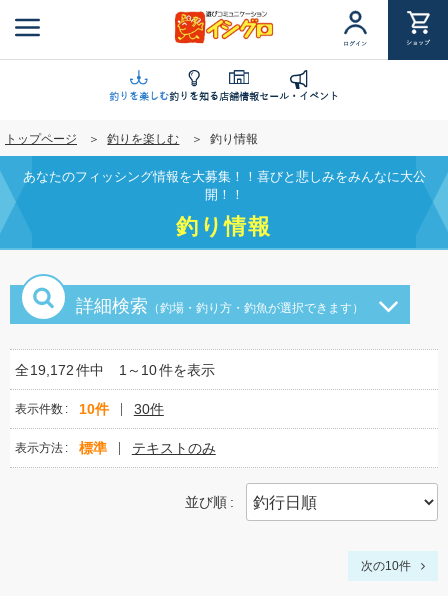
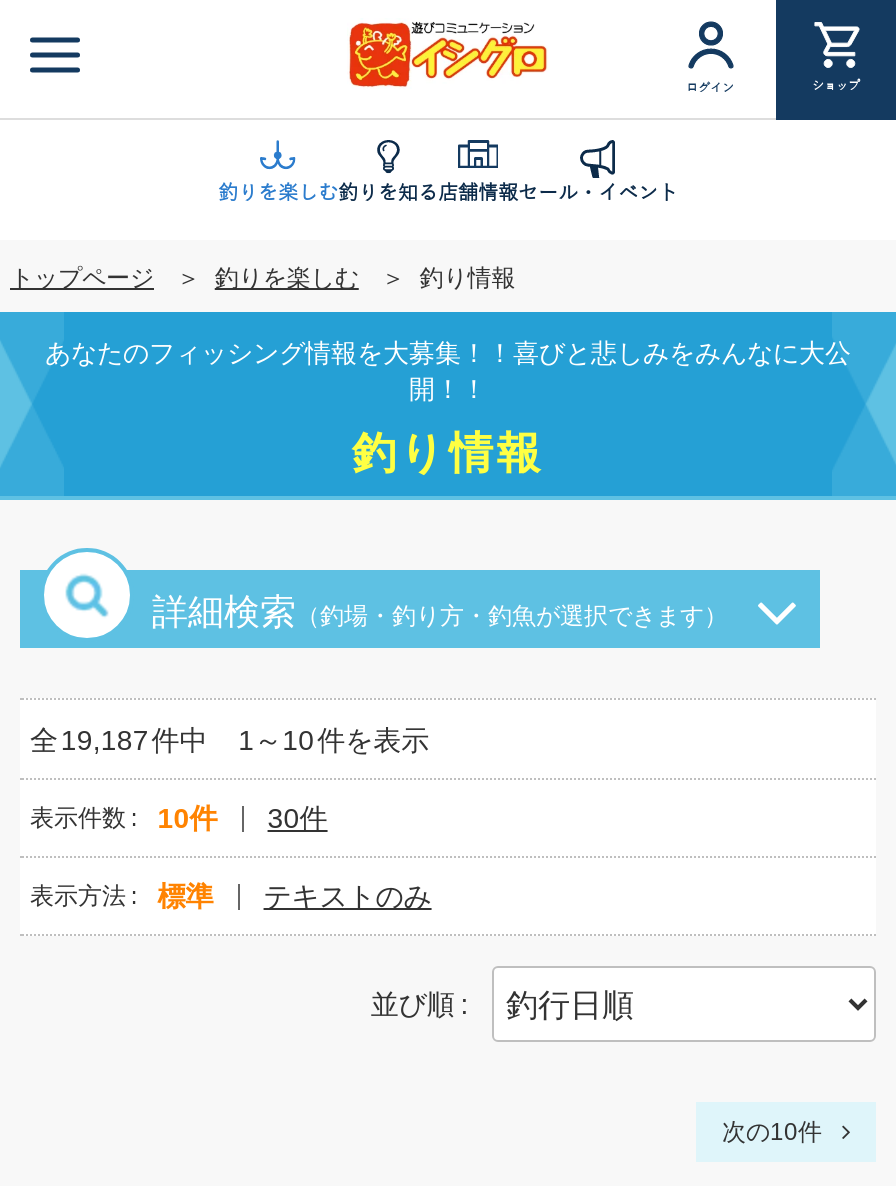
- 全 19,172 件中 1～10 件を表示
+ 全 19,187 件中 1～10 件を表示
